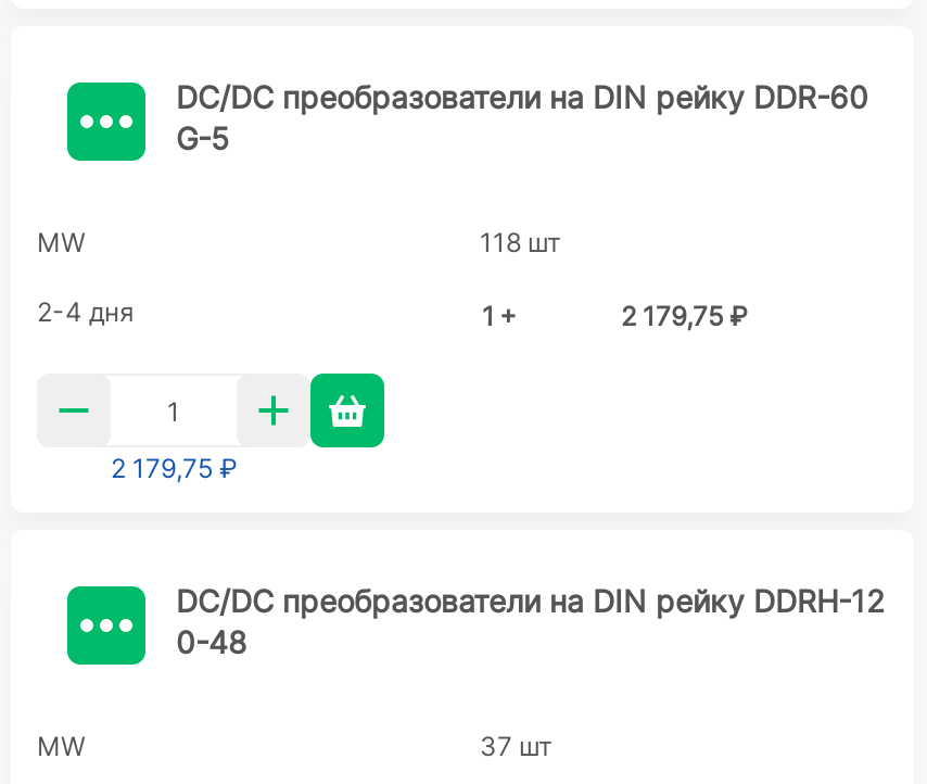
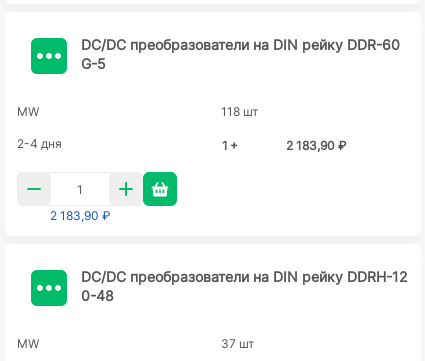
- 2 179,75 ₽
+ 2 183,90 ₽

- 2 179,75 ₽
+ 2 183,90 ₽
